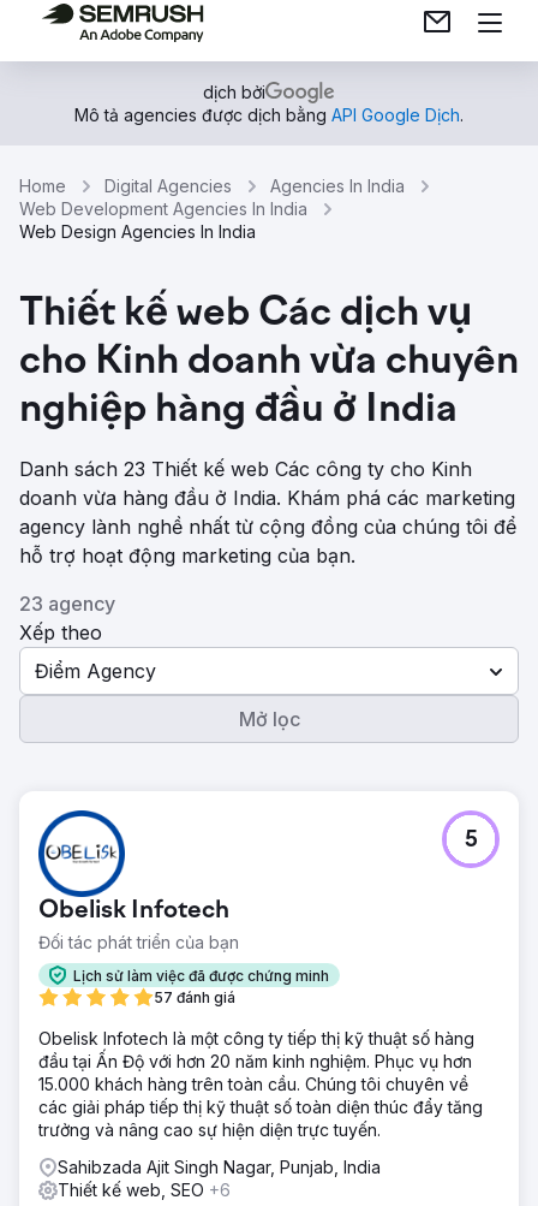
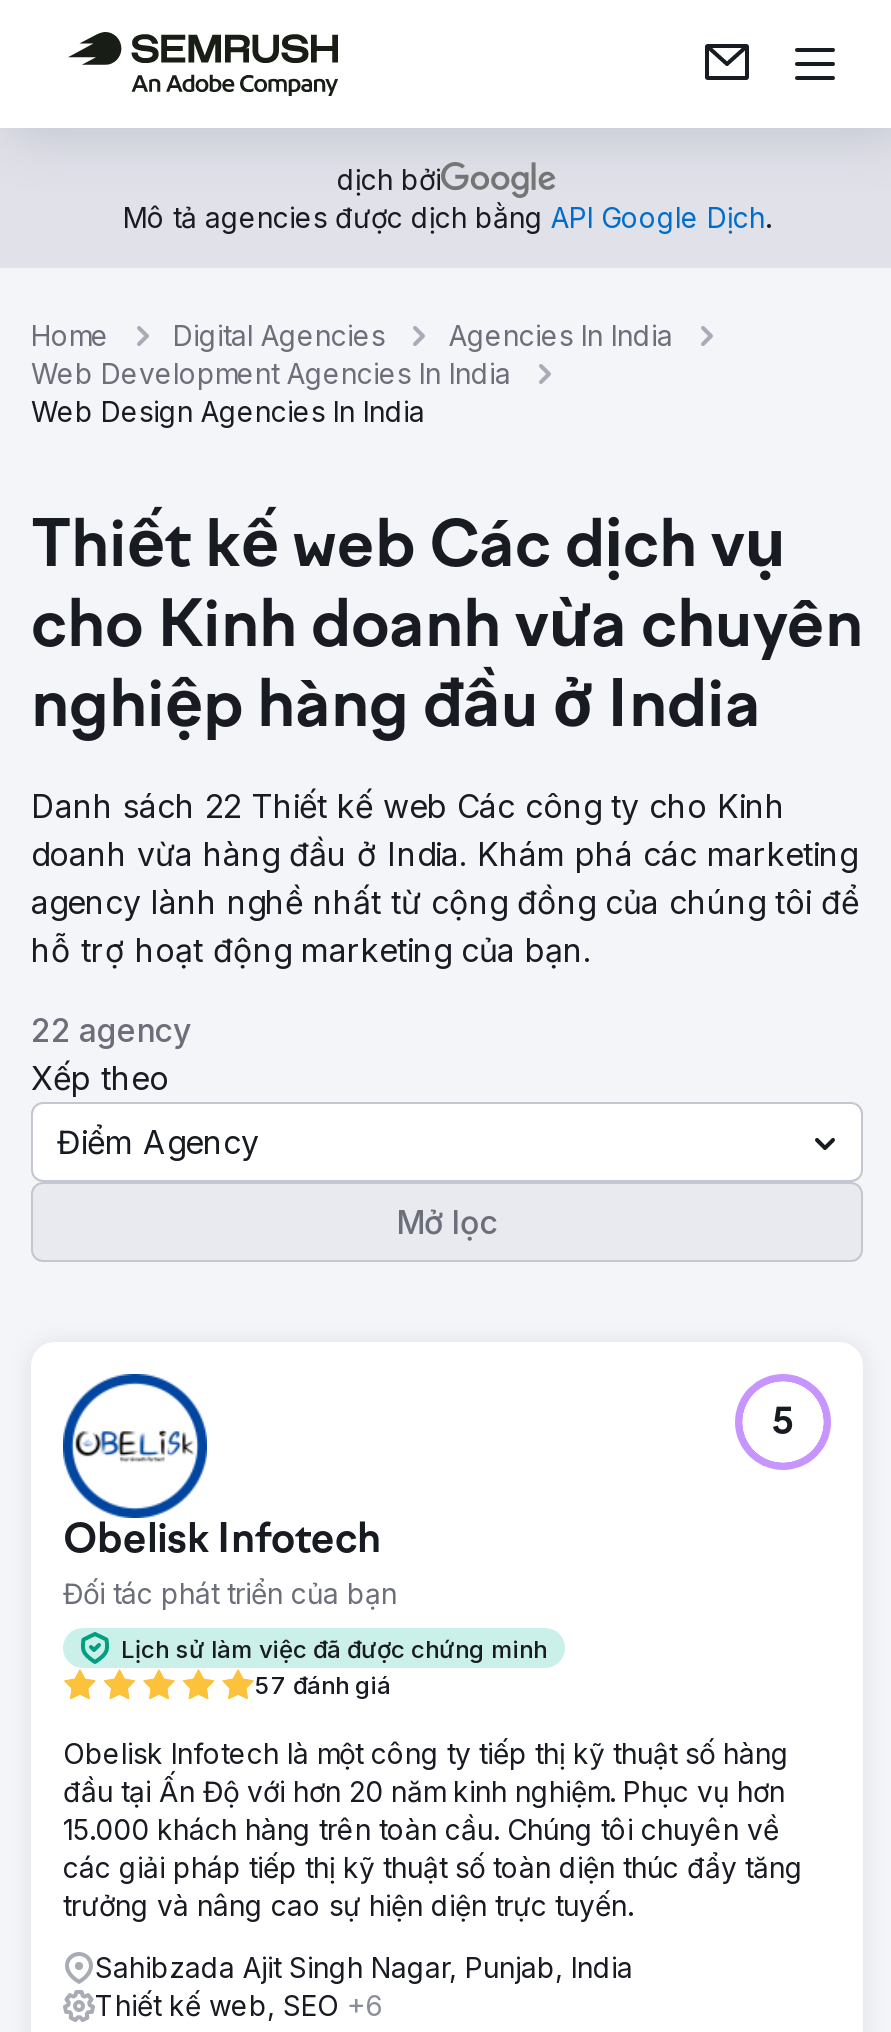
- Danh sách 23 Thiết kế web Các công ty cho Kinh
+ Danh sách 22 Thiết kế web Các công ty cho Kinh

- 23 agency
+ 22 agency
